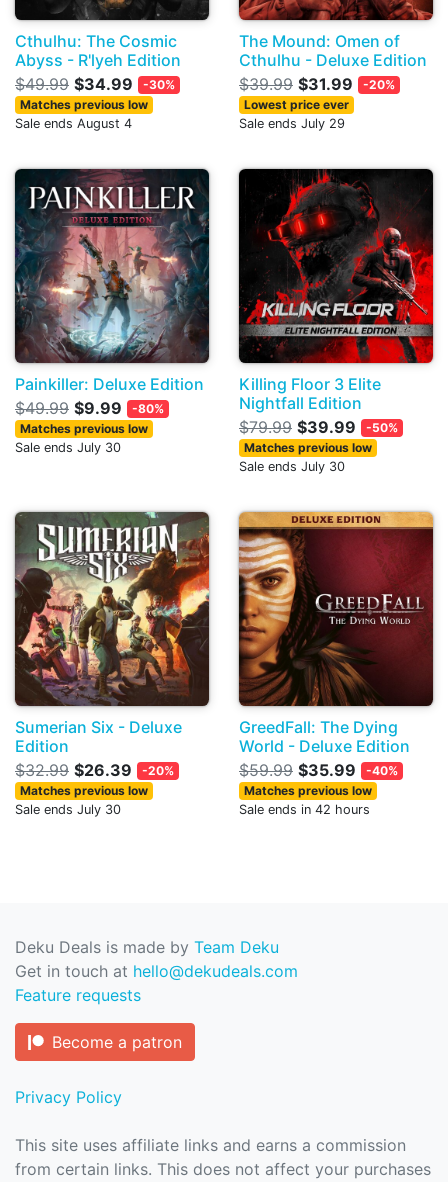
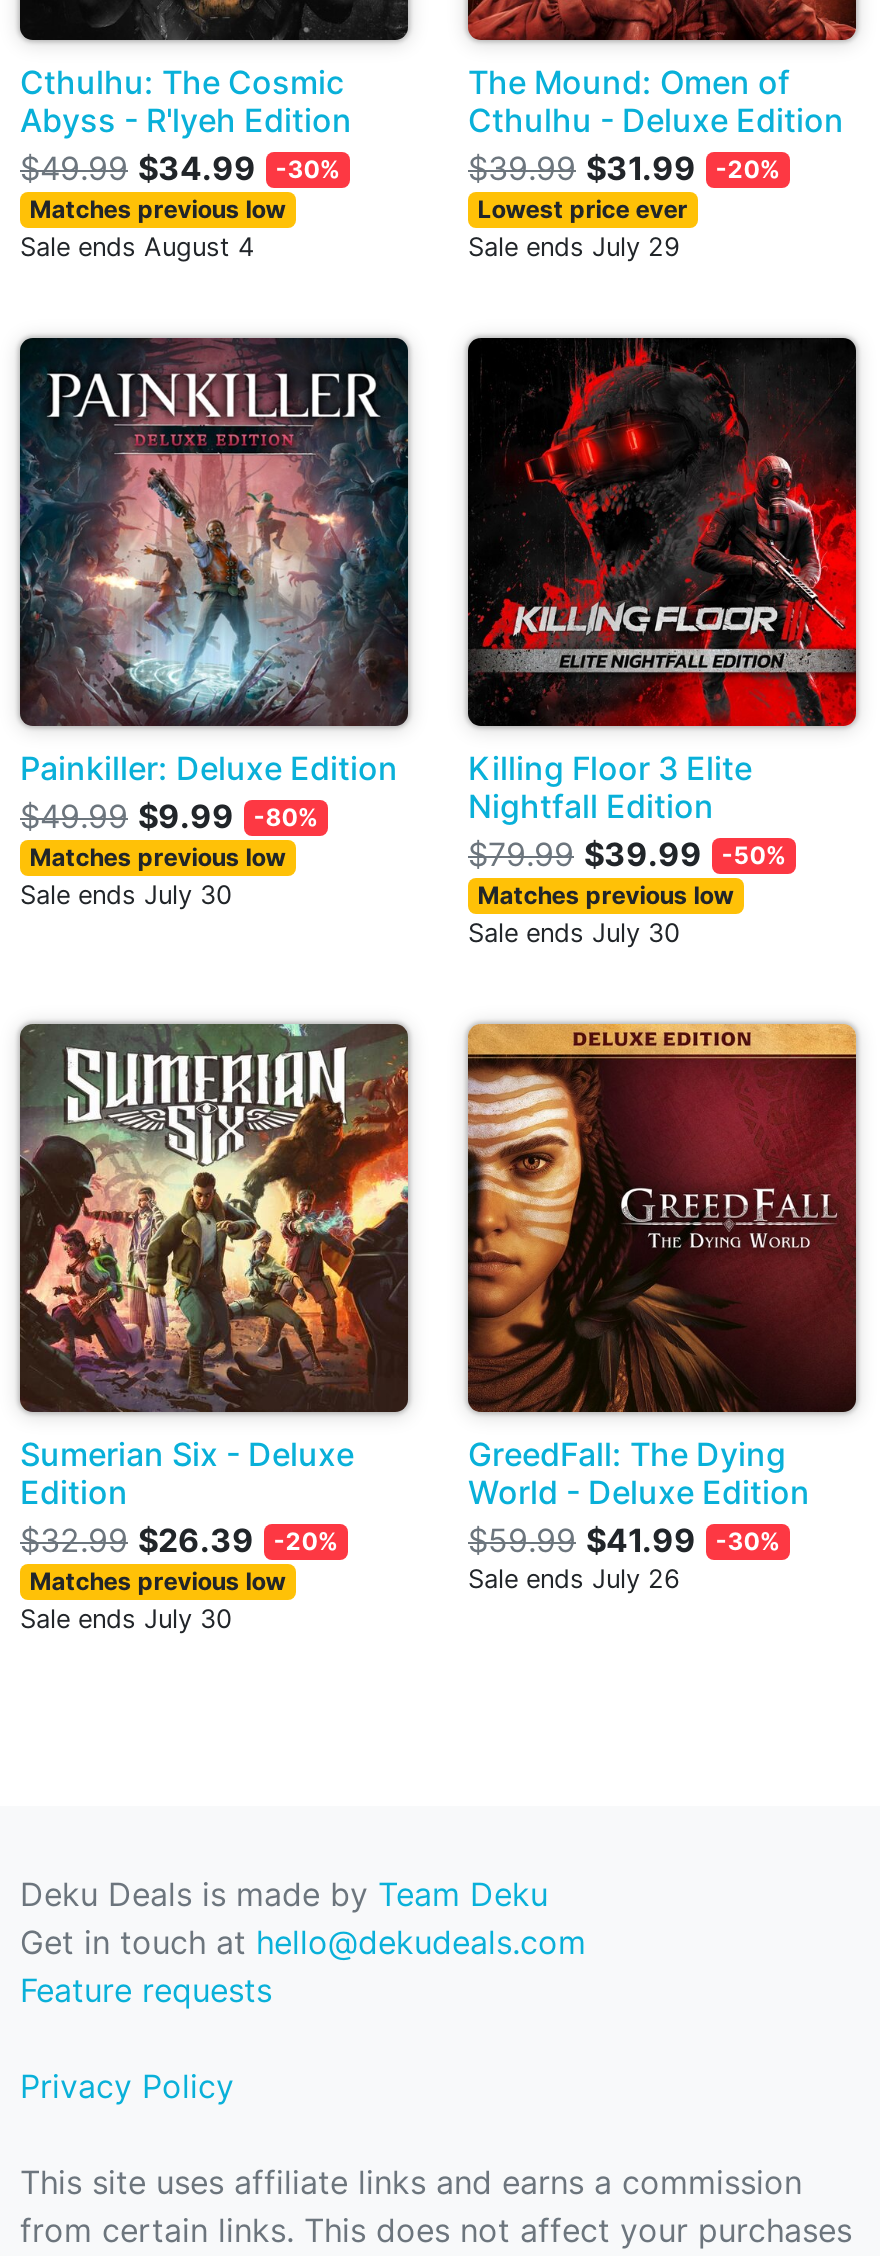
- $59.99 $35.99
- -40%
- Matches previous low
- Sale ends in 42 hours
+ $59.99 $41.99
+ -30%
+ Sale ends July 26

- Become a patron
